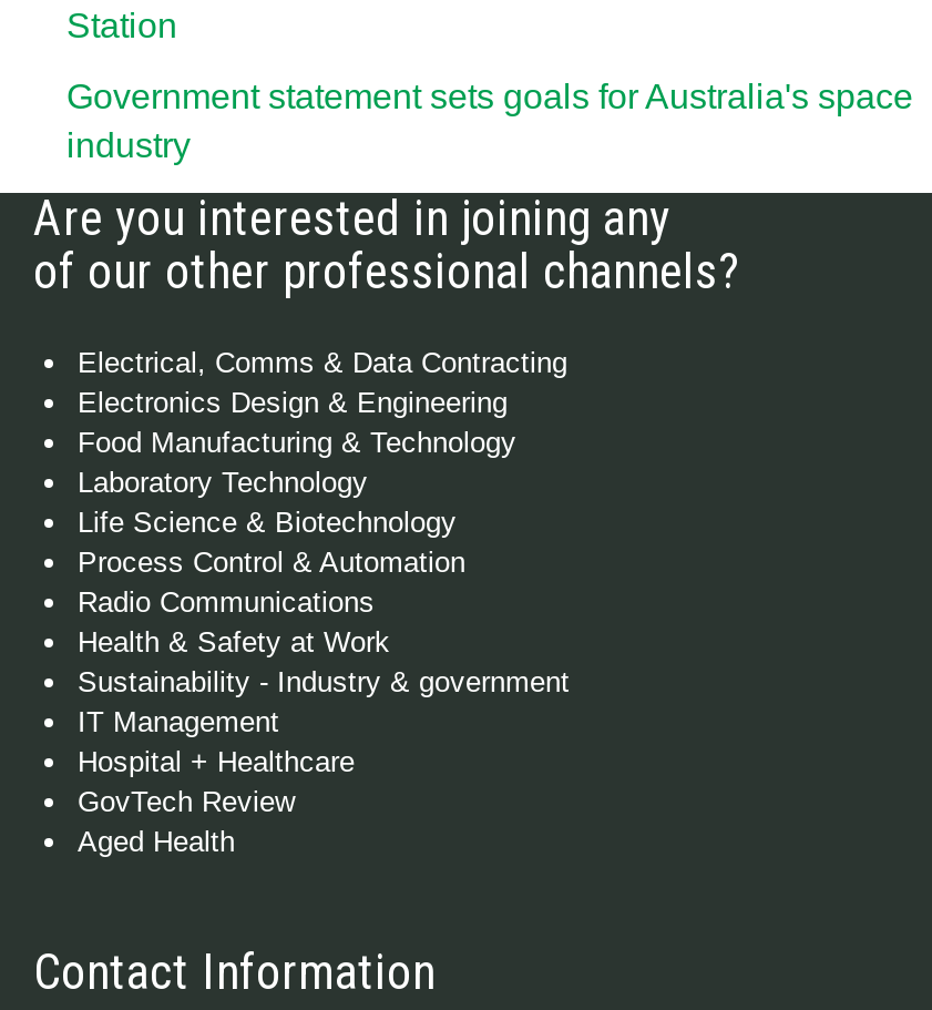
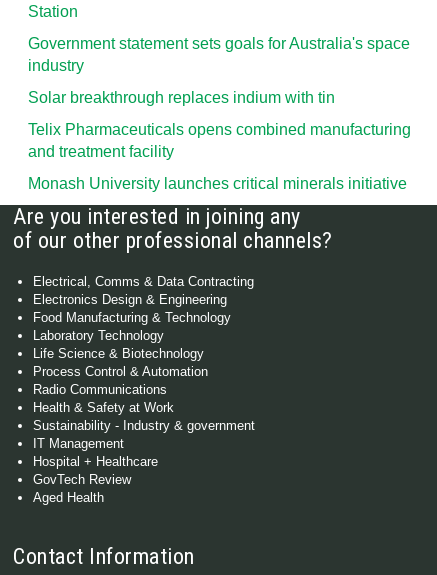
+ Solar breakthrough replaces indium with tin
+ Telix Pharmaceuticals opens combined manufacturing
+ and treatment facility
+ Monash University launches critical minerals initiative
